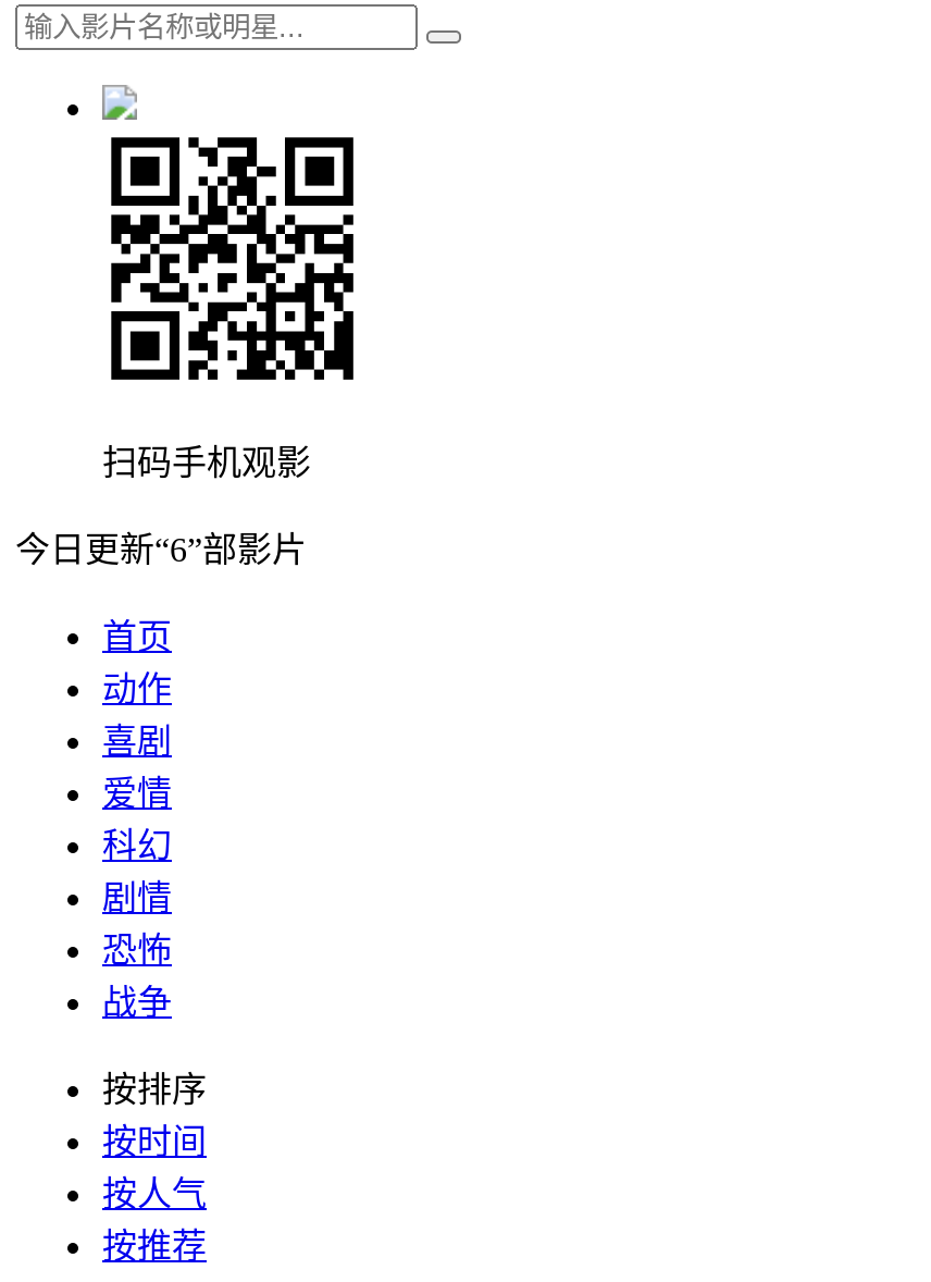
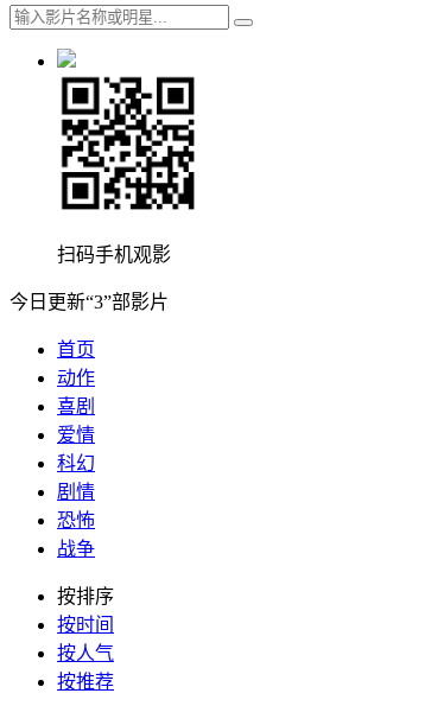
- 今日更新“6”部影片
+ 今日更新“3”部影片
